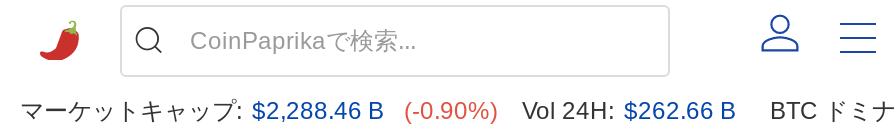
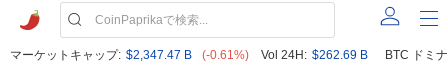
- マーケットキャップ: $2,288.46 B
+ マーケットキャップ: $2,347.47 B

- (-0.90%)
+ (-0.61%)

- Vol 24H: $262.66 B
+ Vol 24H: $262.69 B
